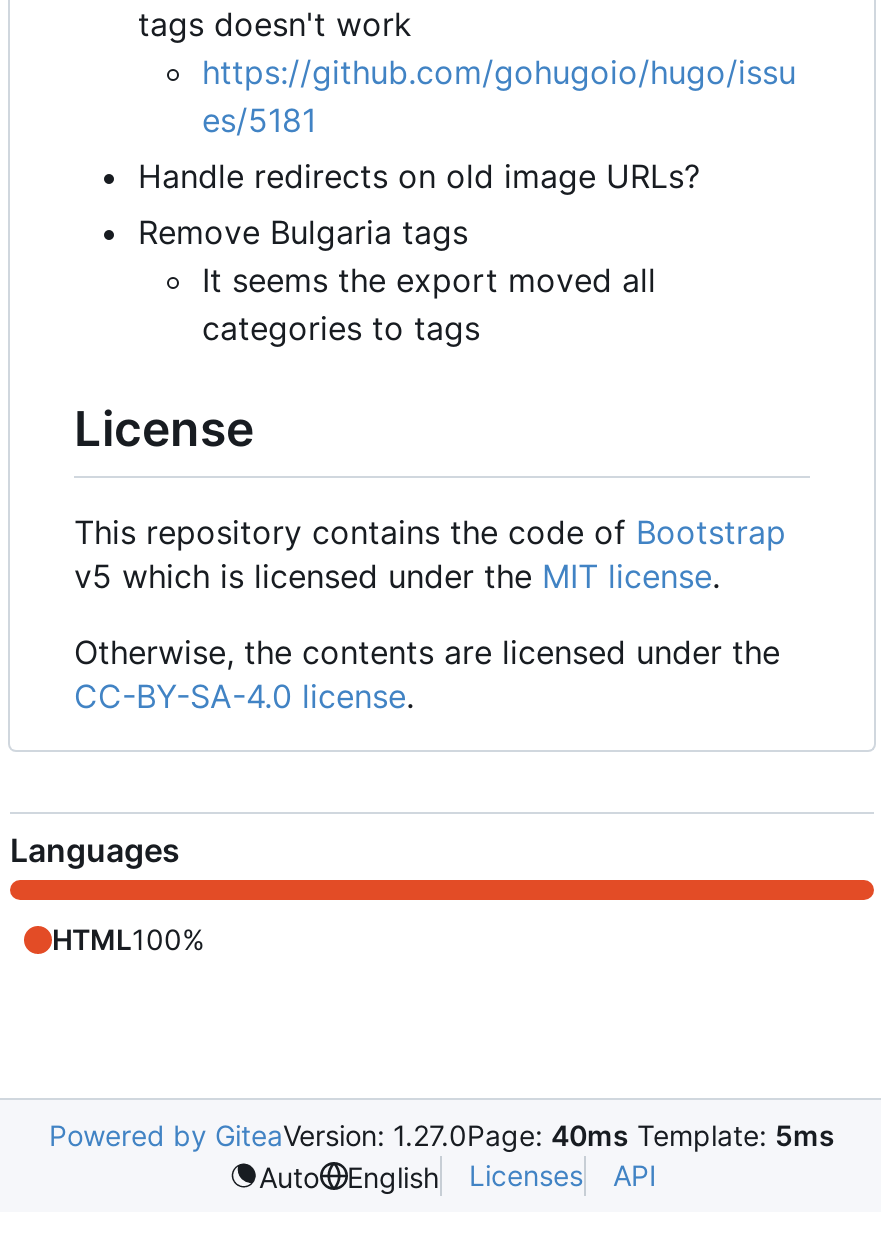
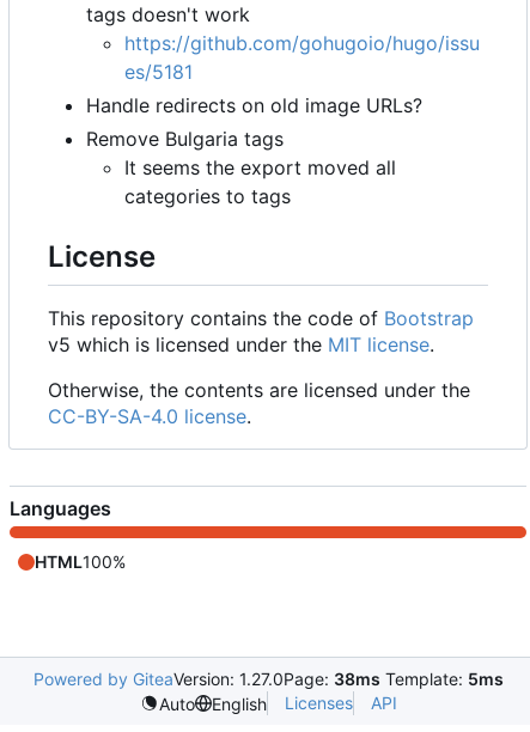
- Powered by GiteaVersion: 1.27.0Page: 40ms Template: 5ms
+ Powered by GiteaVersion: 1.27.0Page: 38ms Template: 5ms
